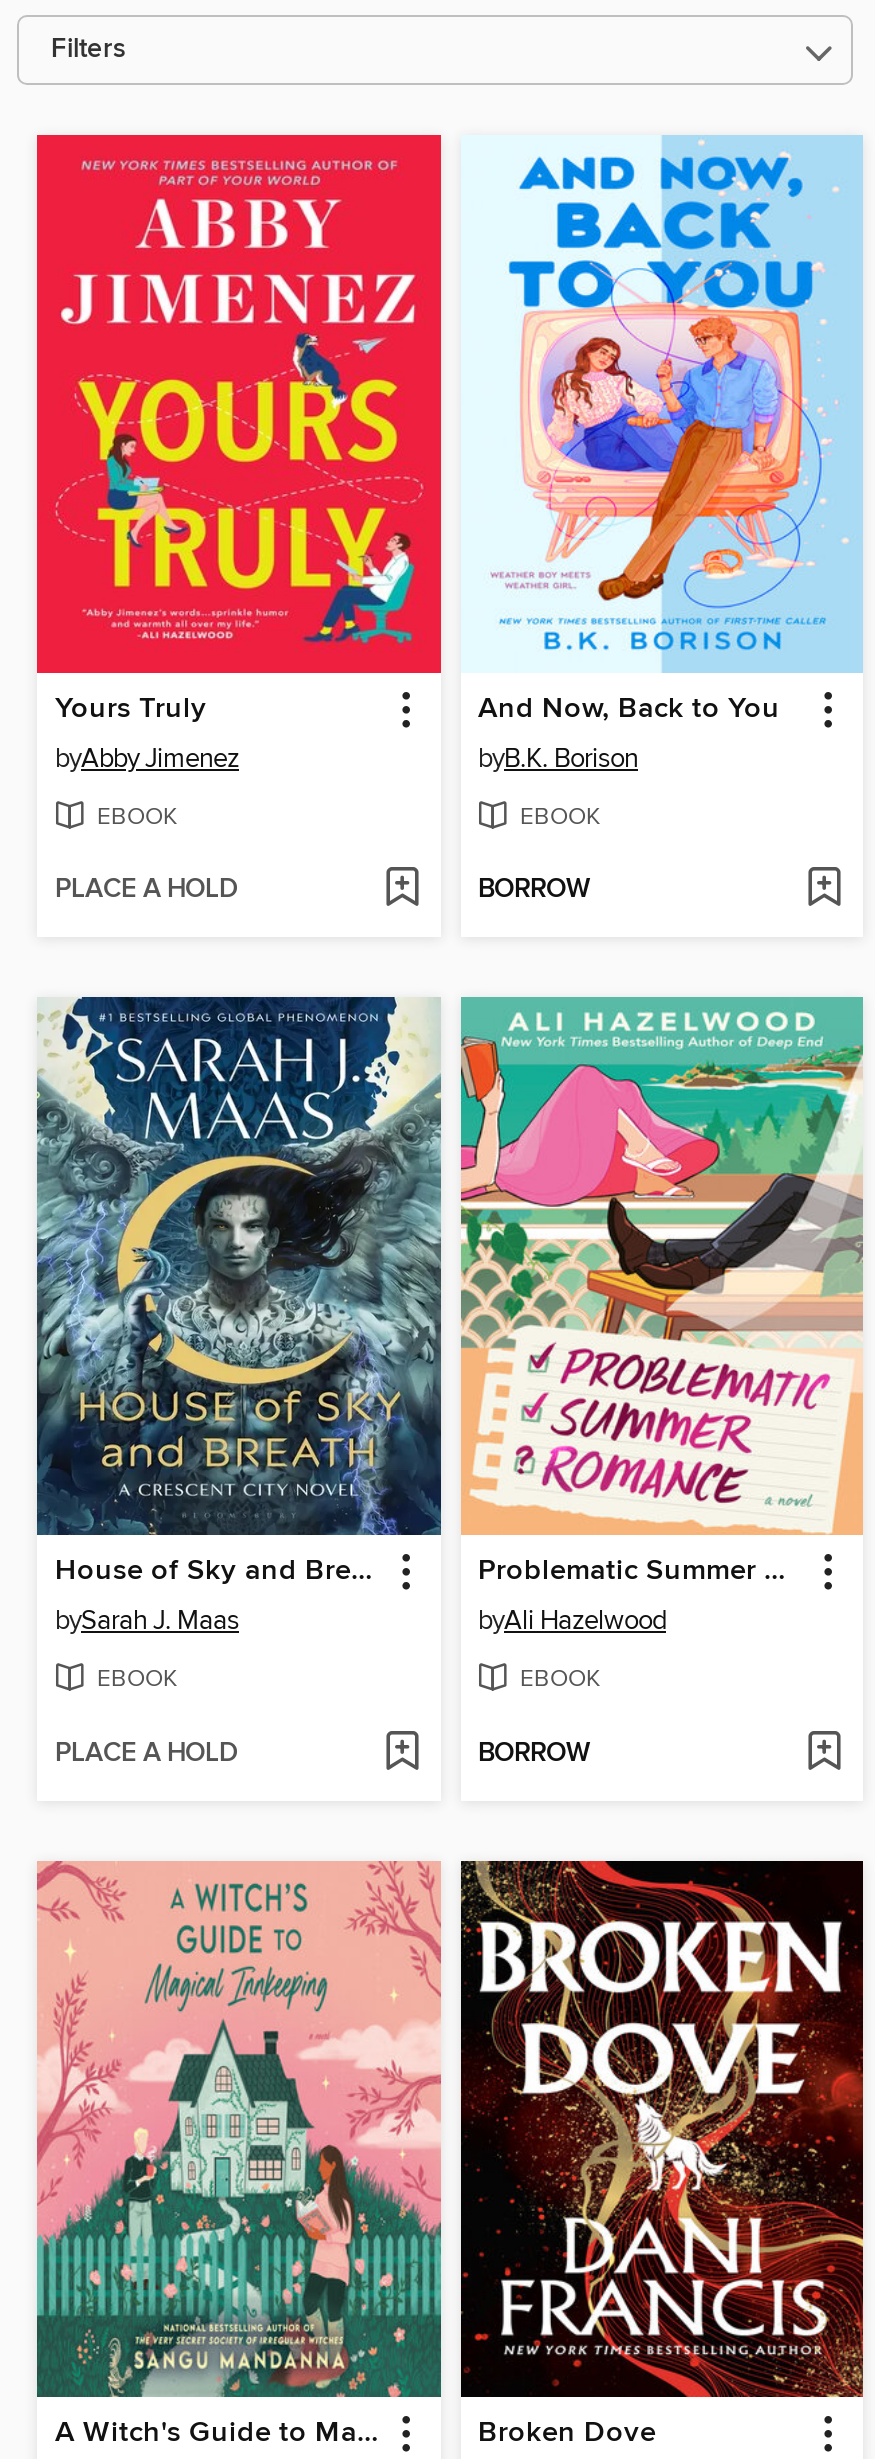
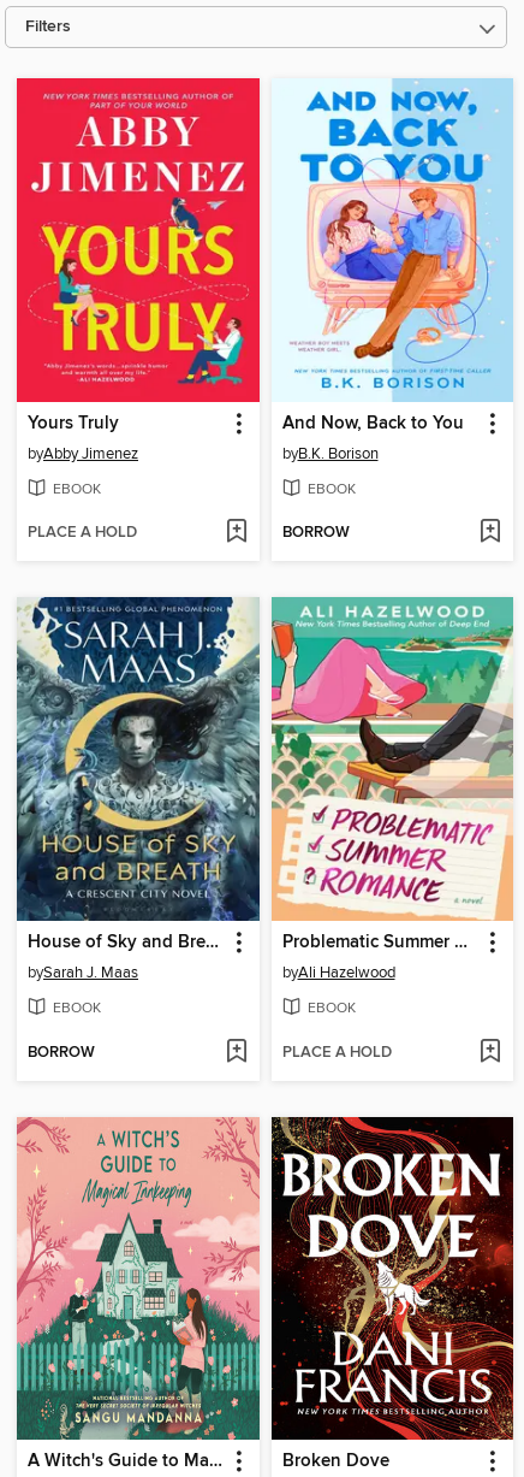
- PLACE A HOLD
+ BORROW

- BORROW
+ PLACE A HOLD
